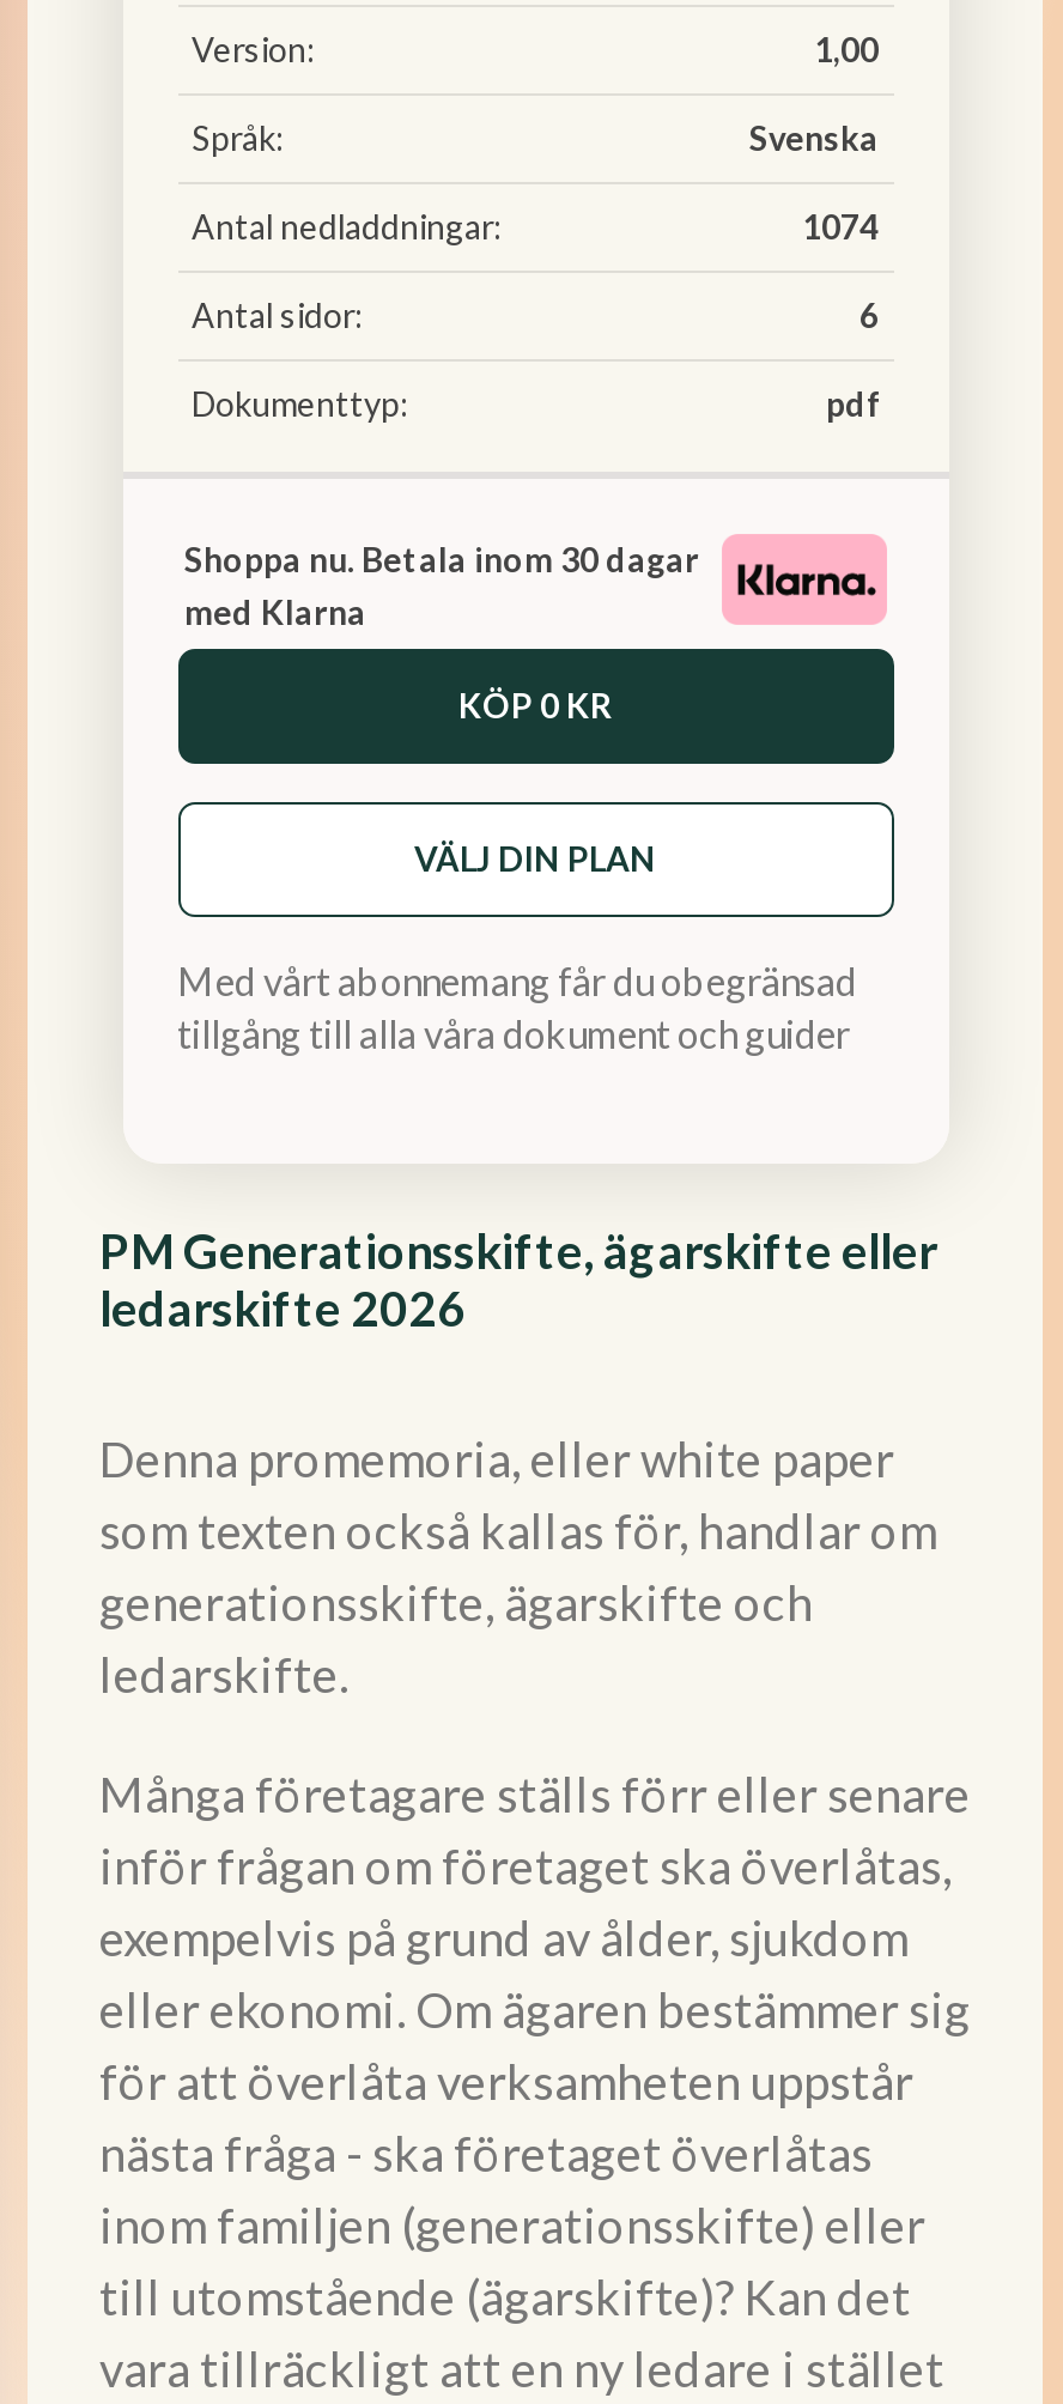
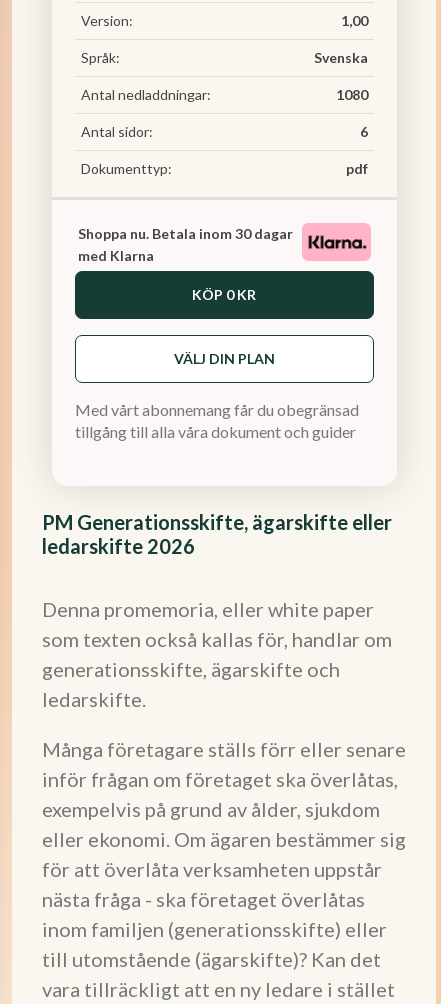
- 1074
+ 1080
